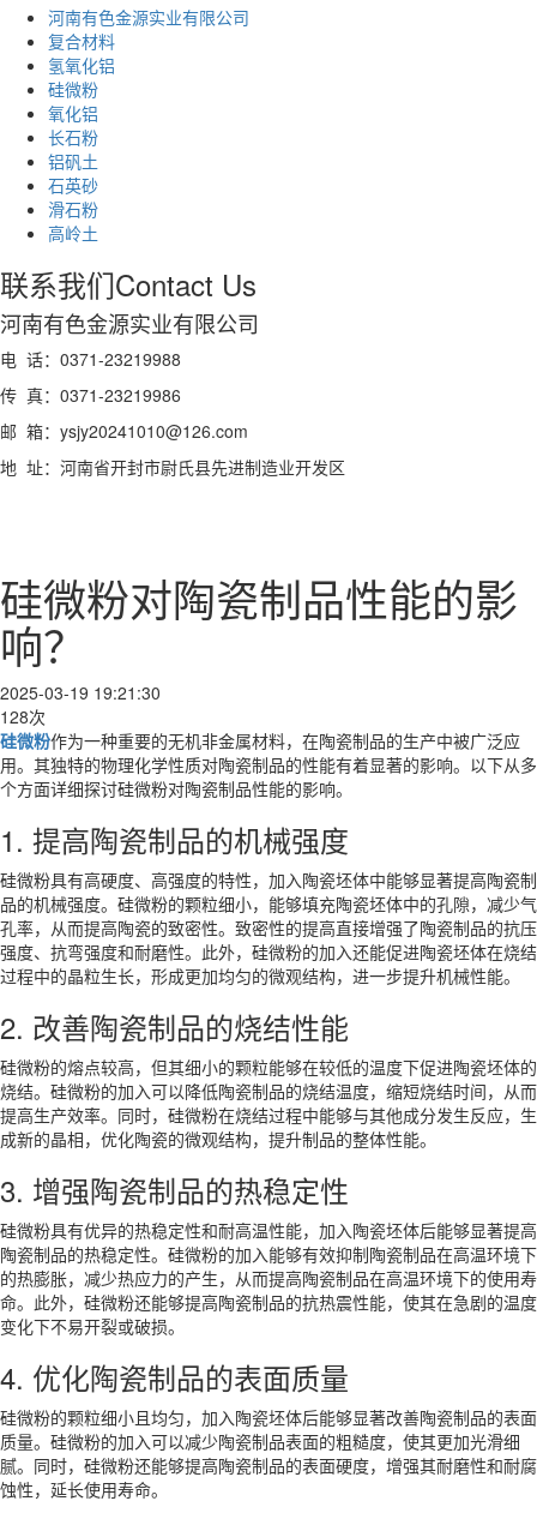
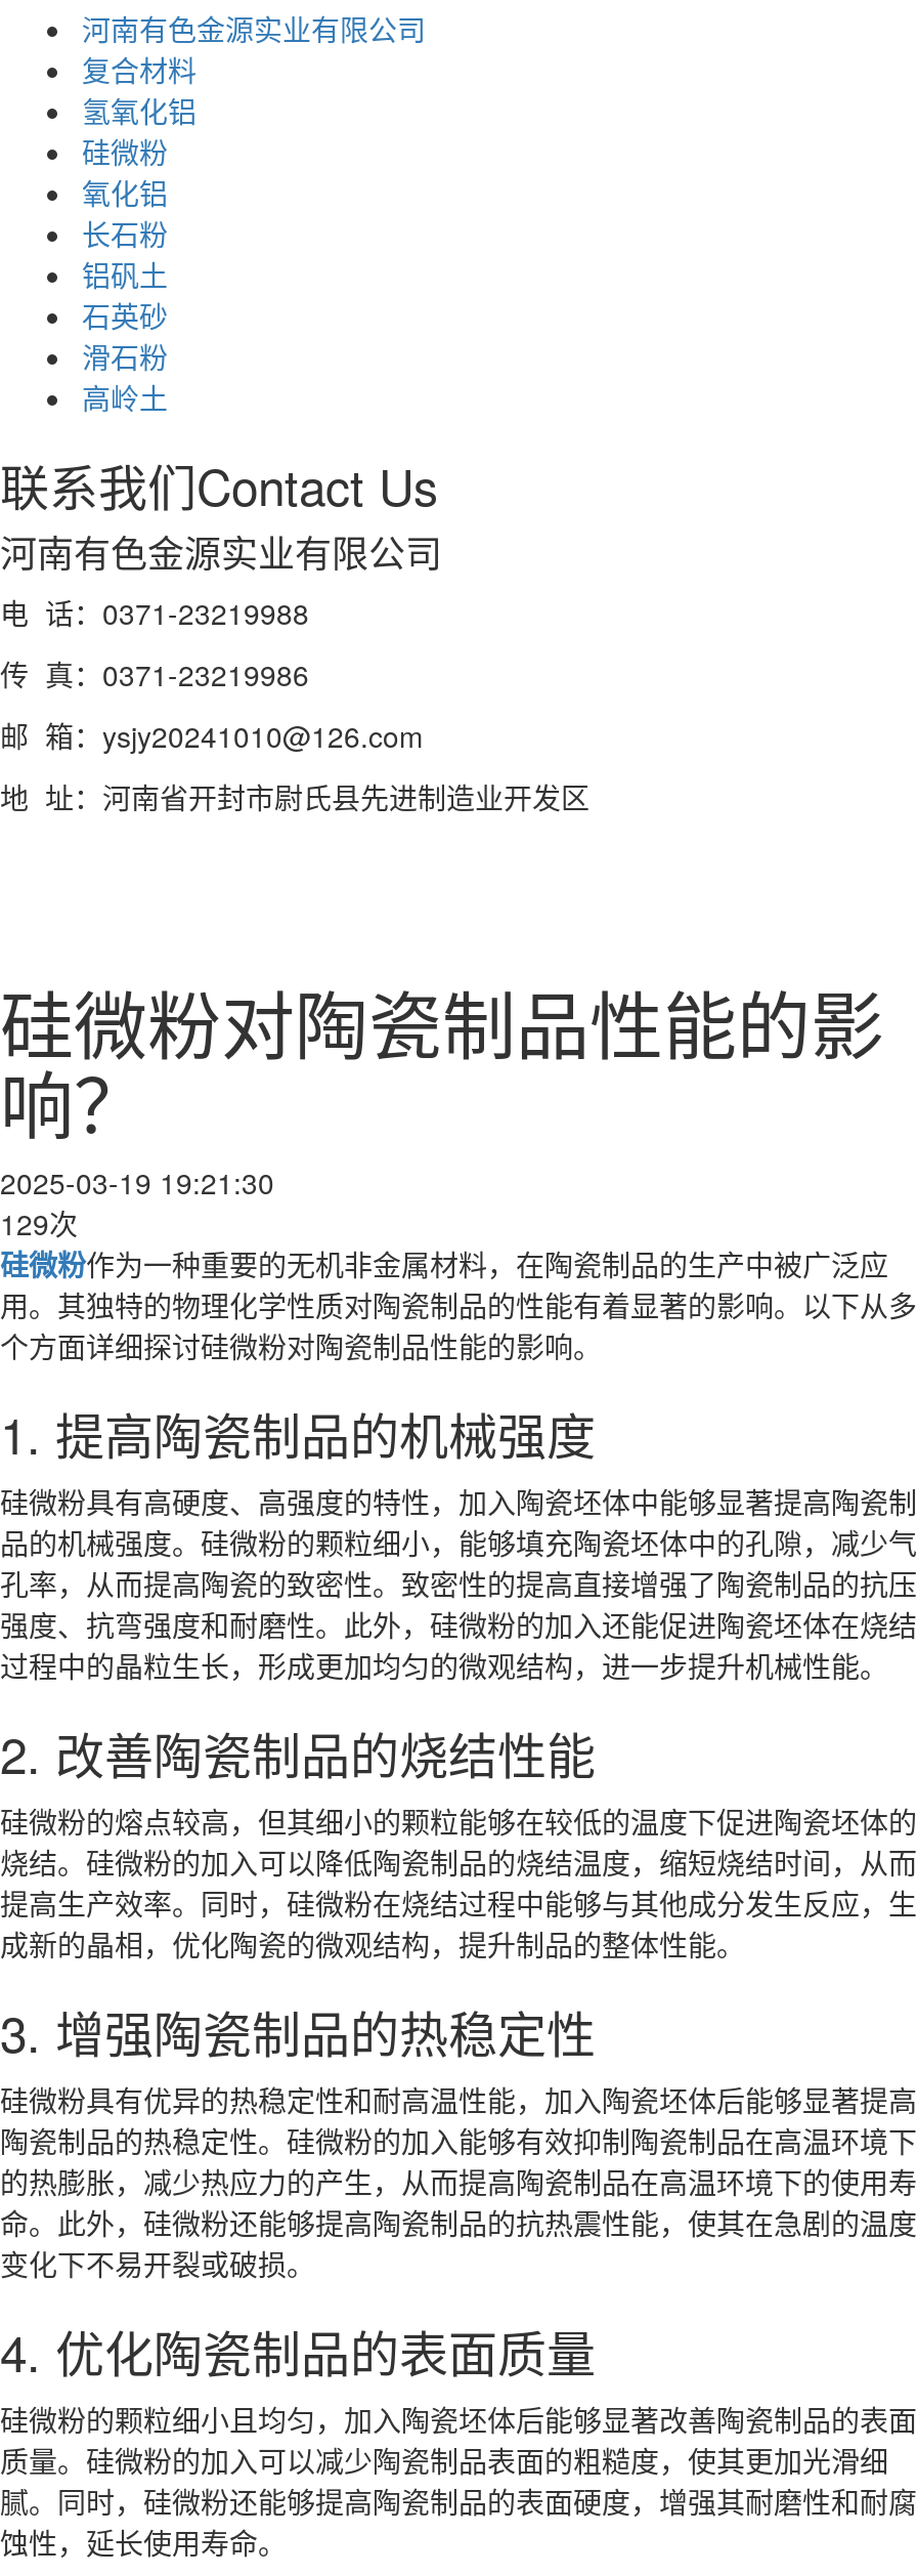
- 128次
+ 129次
